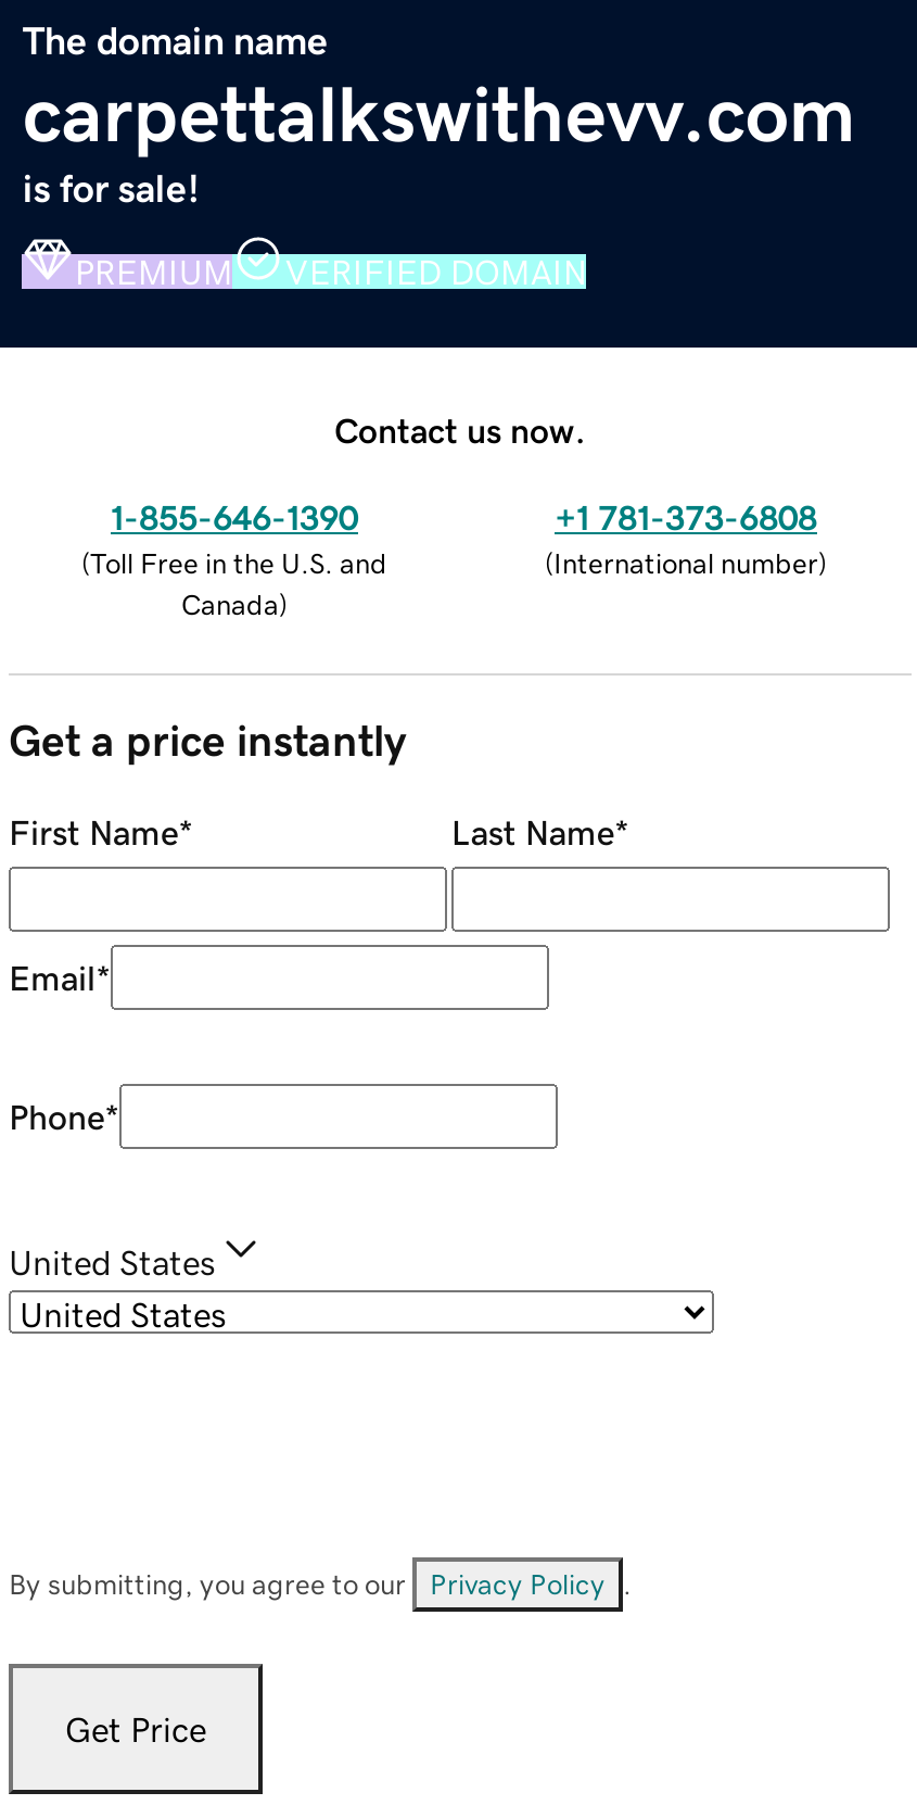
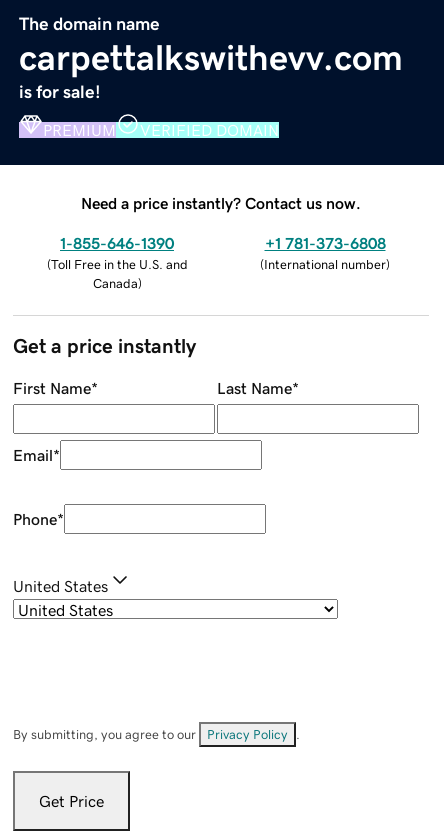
- Contact us now.
+ Need a price instantly? Contact us now.
